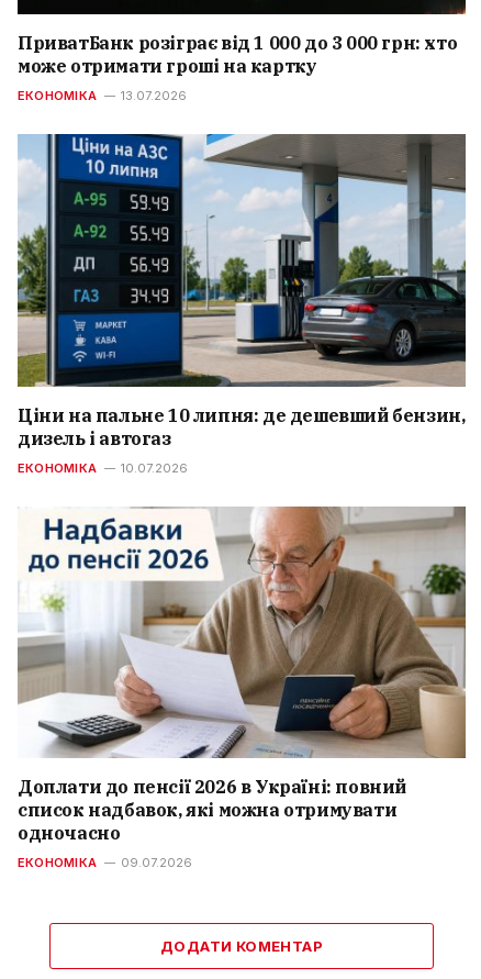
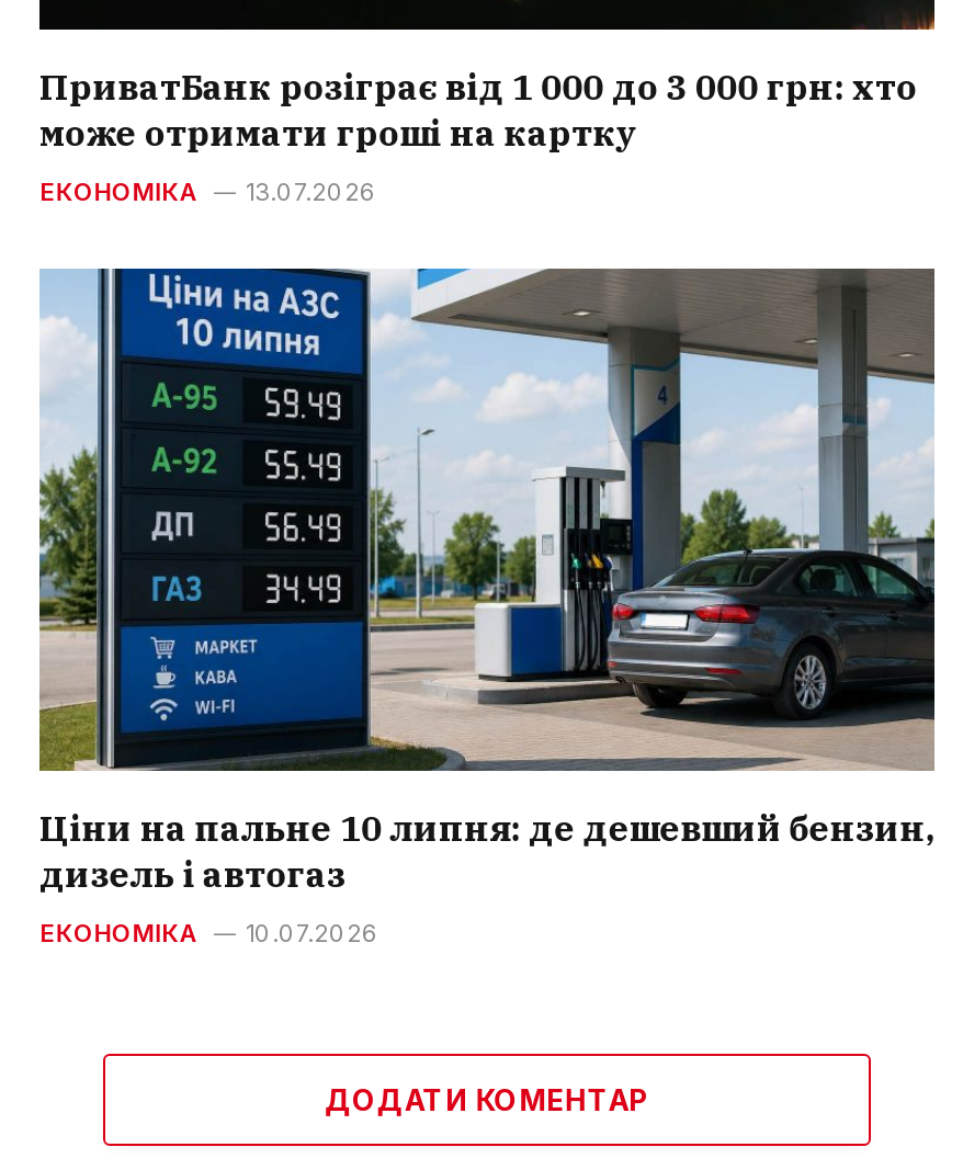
- [image]
- Доплати до пенсії 2026 в Україні: повний
- список надбавок, які можна отримувати
- одночасно
- ЕКОНОМІКА
- 09.07.2026
